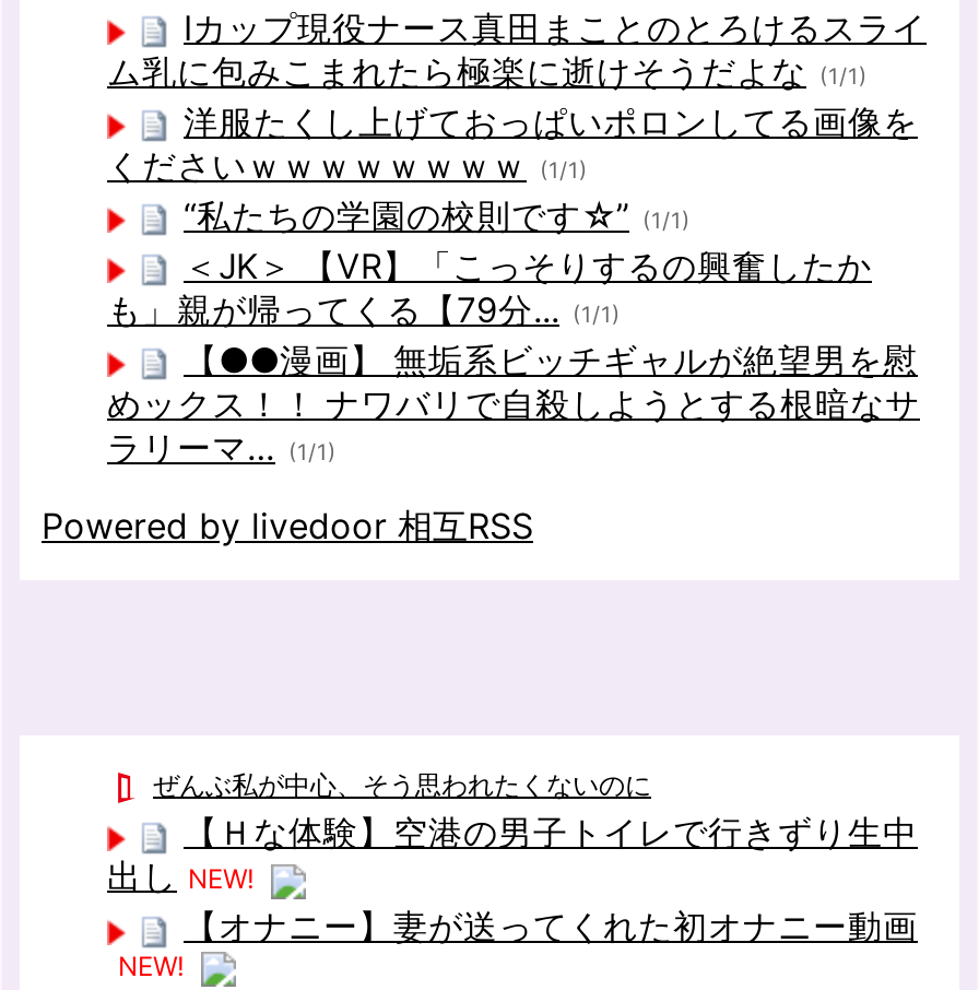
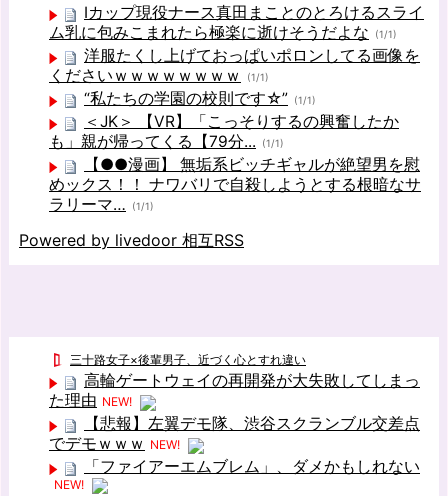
- ぜんぶ私が中心、そう思われたくないのに
- 【Ｈな体験】空港の男子トイレで行きずり生中
- 出し NEW!
- 【オナニー】妻が送ってくれた初オナニー動画
+ 三十路女子×後輩男子、近づく心とすれ違い
+ 高輪ゲートウェイの再開発が大失敗してしまっ
+ た理由 NEW!
+ 【悲報】左翼デモ隊、渋谷スクランブル交差点
+ でデモｗｗｗ NEW!
+ 「ファイアーエムブレム」、ダメかもしれない
